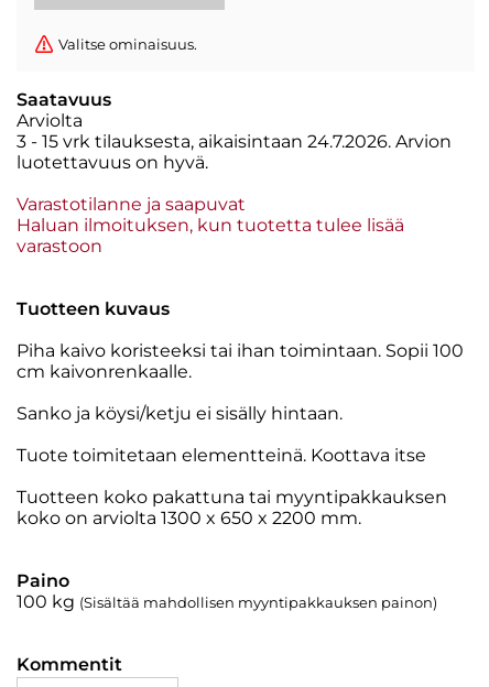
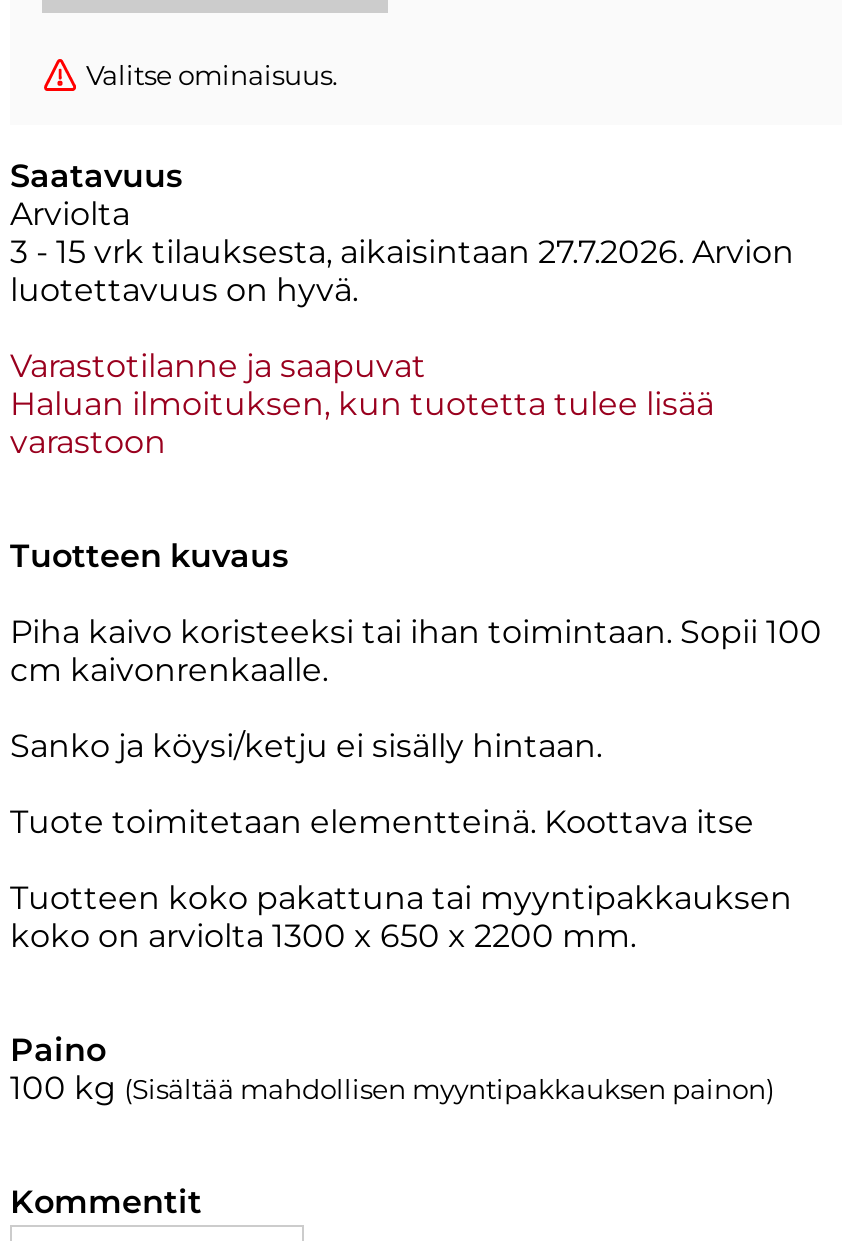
- 3 - 15 vrk tilauksesta, aikaisintaan 24.7.2026. Arvion
+ 3 - 15 vrk tilauksesta, aikaisintaan 27.7.2026. Arvion
